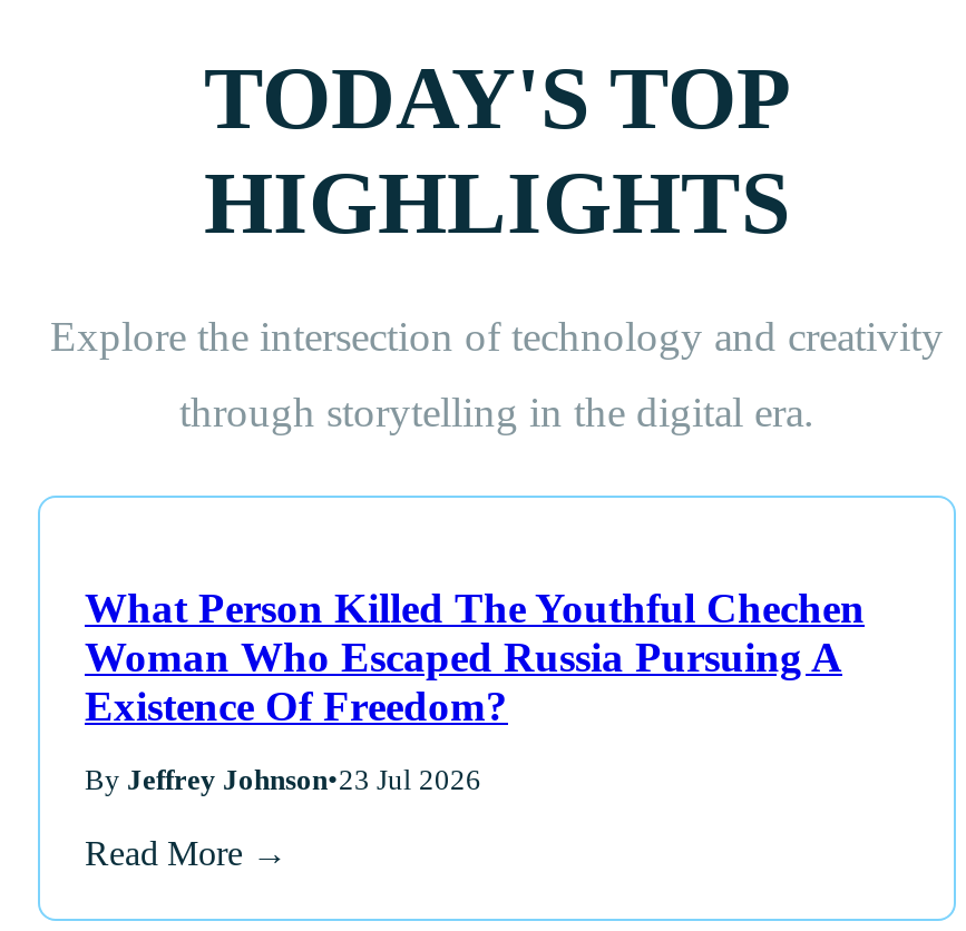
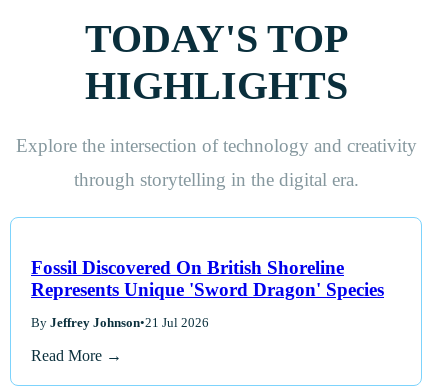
- What Person Killed The Youthful Chechen
- Woman Who Escaped Russia Pursuing A
- Existence Of Freedom?
+ Fossil Discovered On British Shoreline
+ Represents Unique 'Sword Dragon' Species

- By Jeffrey Johnson•23 Jul 2026
+ By Jeffrey Johnson•21 Jul 2026
